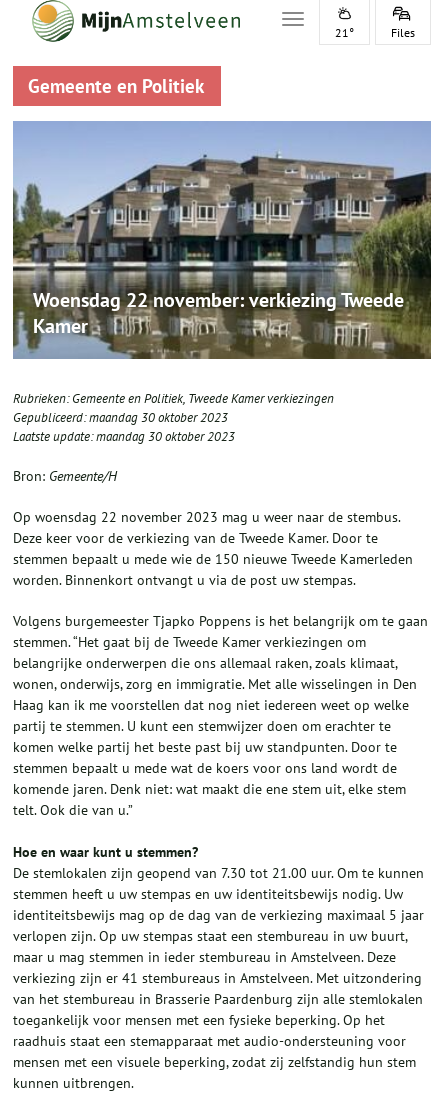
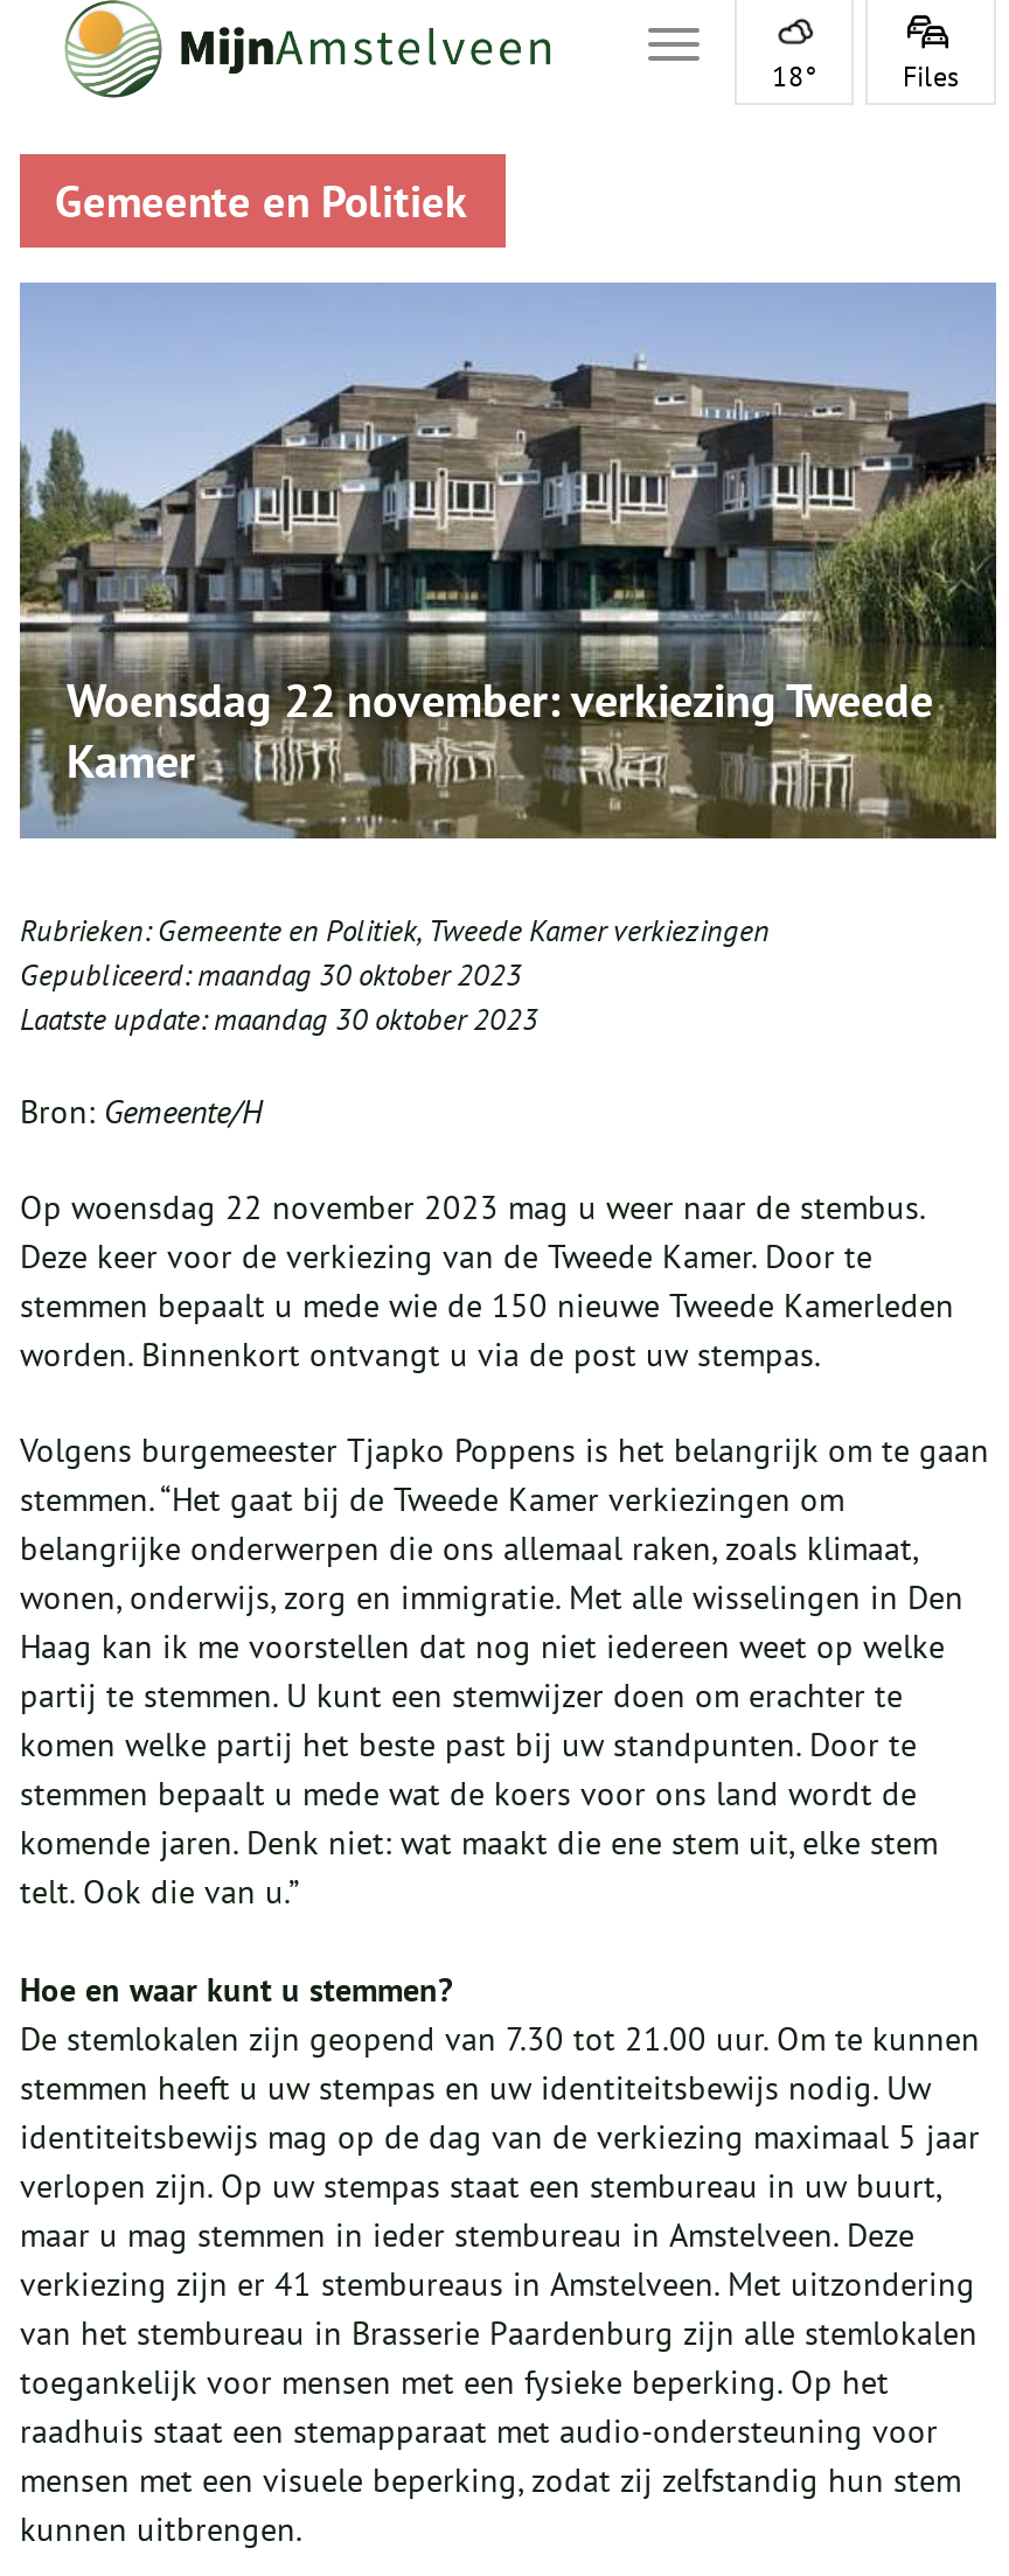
- 21°
+ 18°
